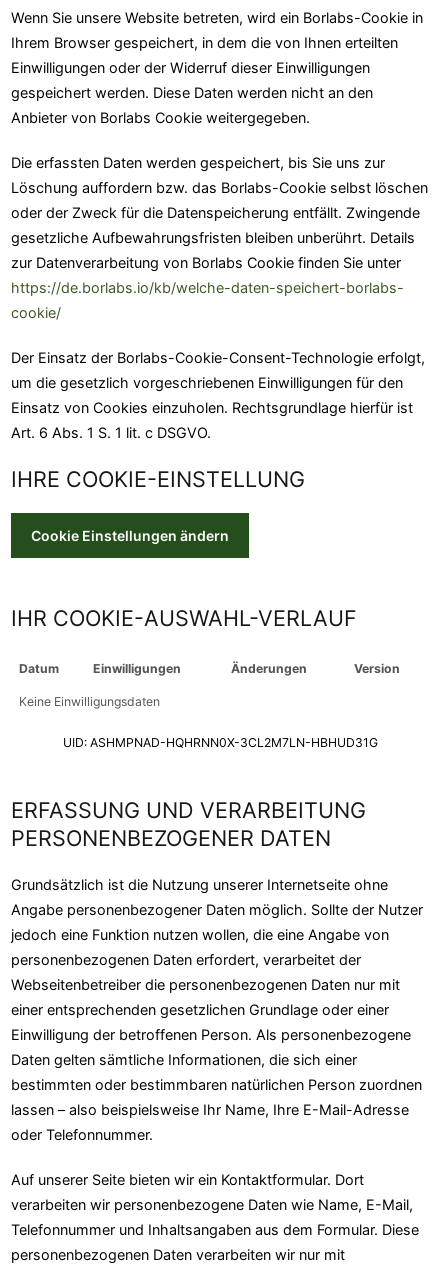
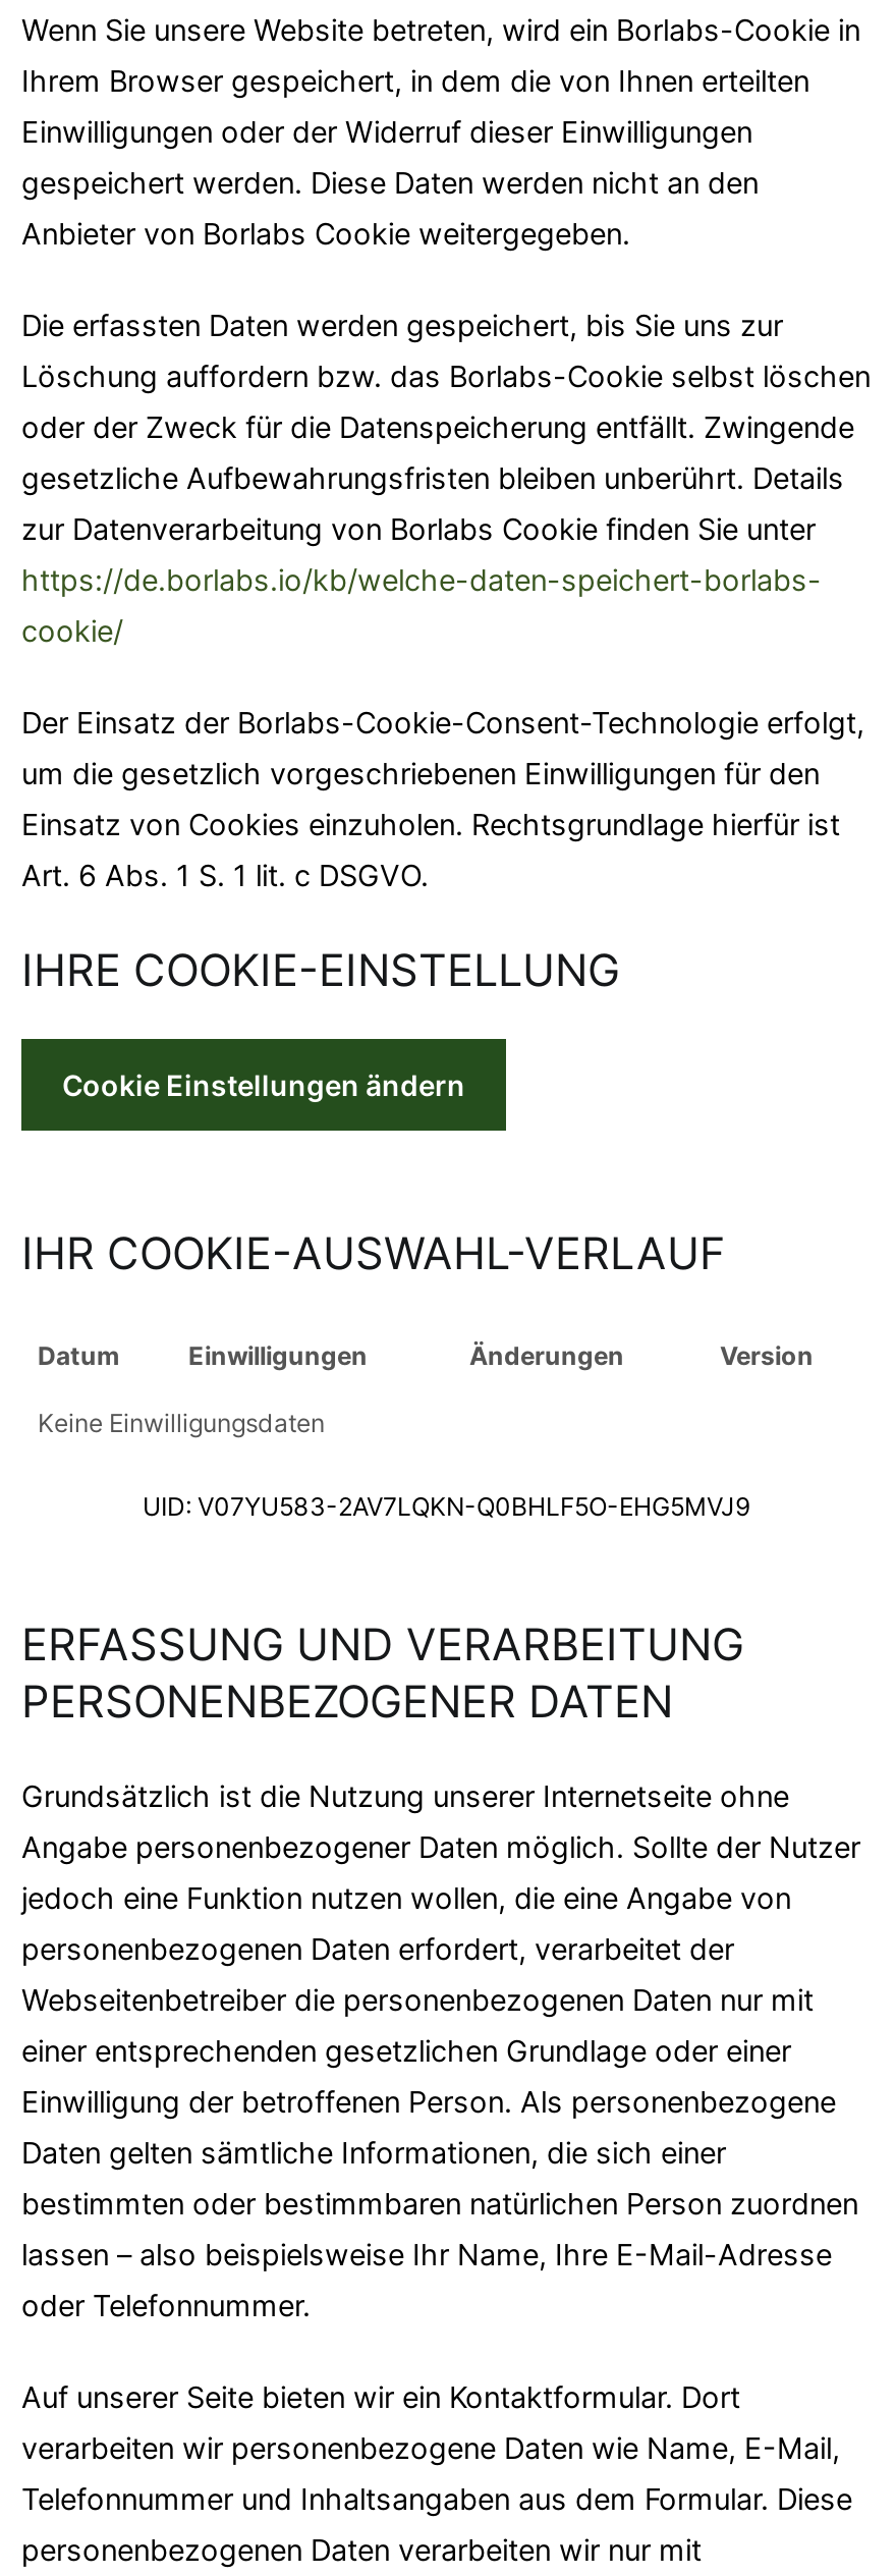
- UID: ASHMPNAD-HQHRNN0X-3CL2M7LN-HBHUD31G
+ UID: V07YU583-2AV7LQKN-Q0BHLF5O-EHG5MVJ9
